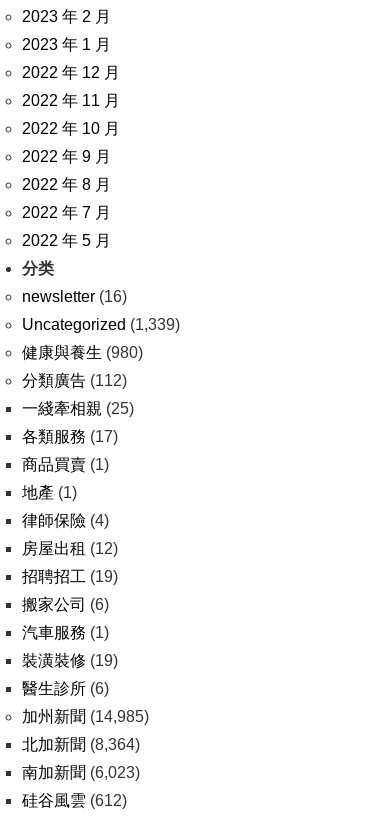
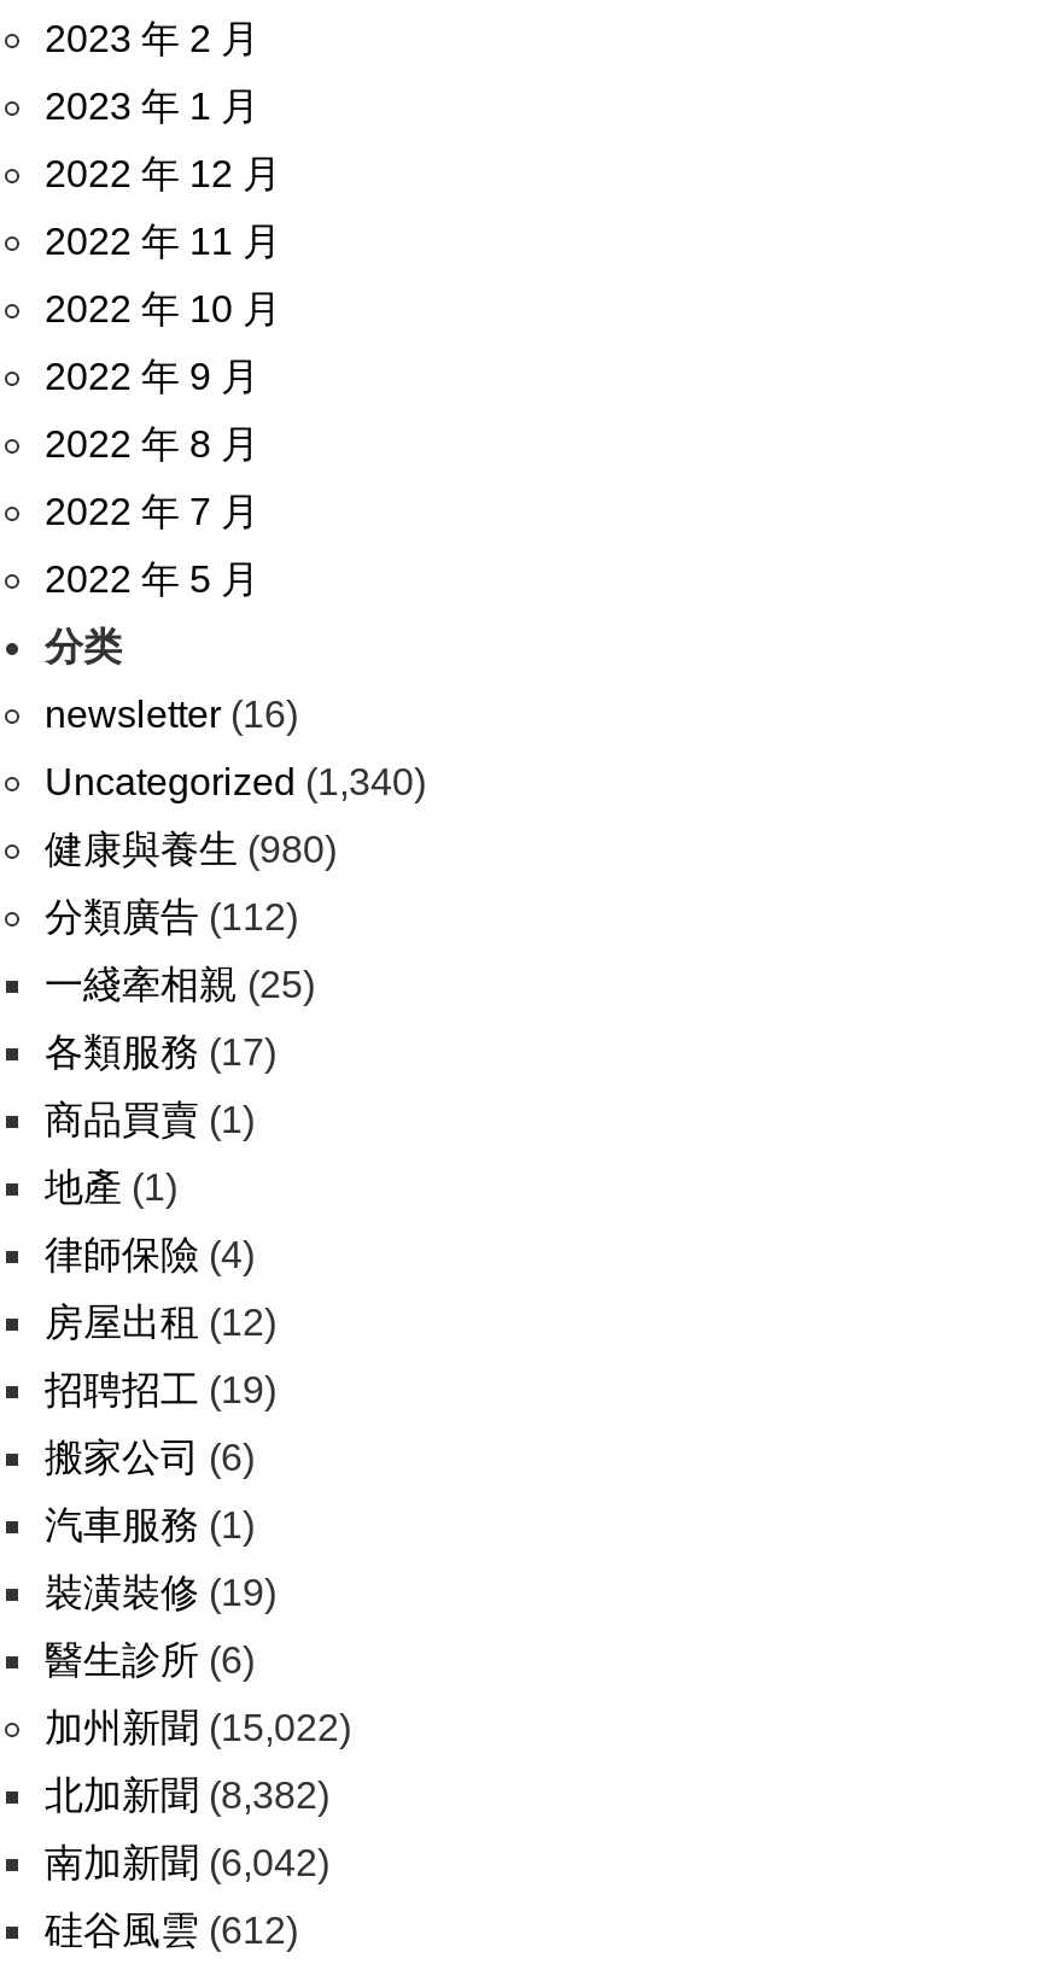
- Uncategorized (1,339)
+ Uncategorized (1,340)

- 加州新聞(14,985)
+ 加州新聞(15,022)

- 北加新聞(8,364)
+ 北加新聞(8,382)

- 南加新聞(6,023)
+ 南加新聞(6,042)
